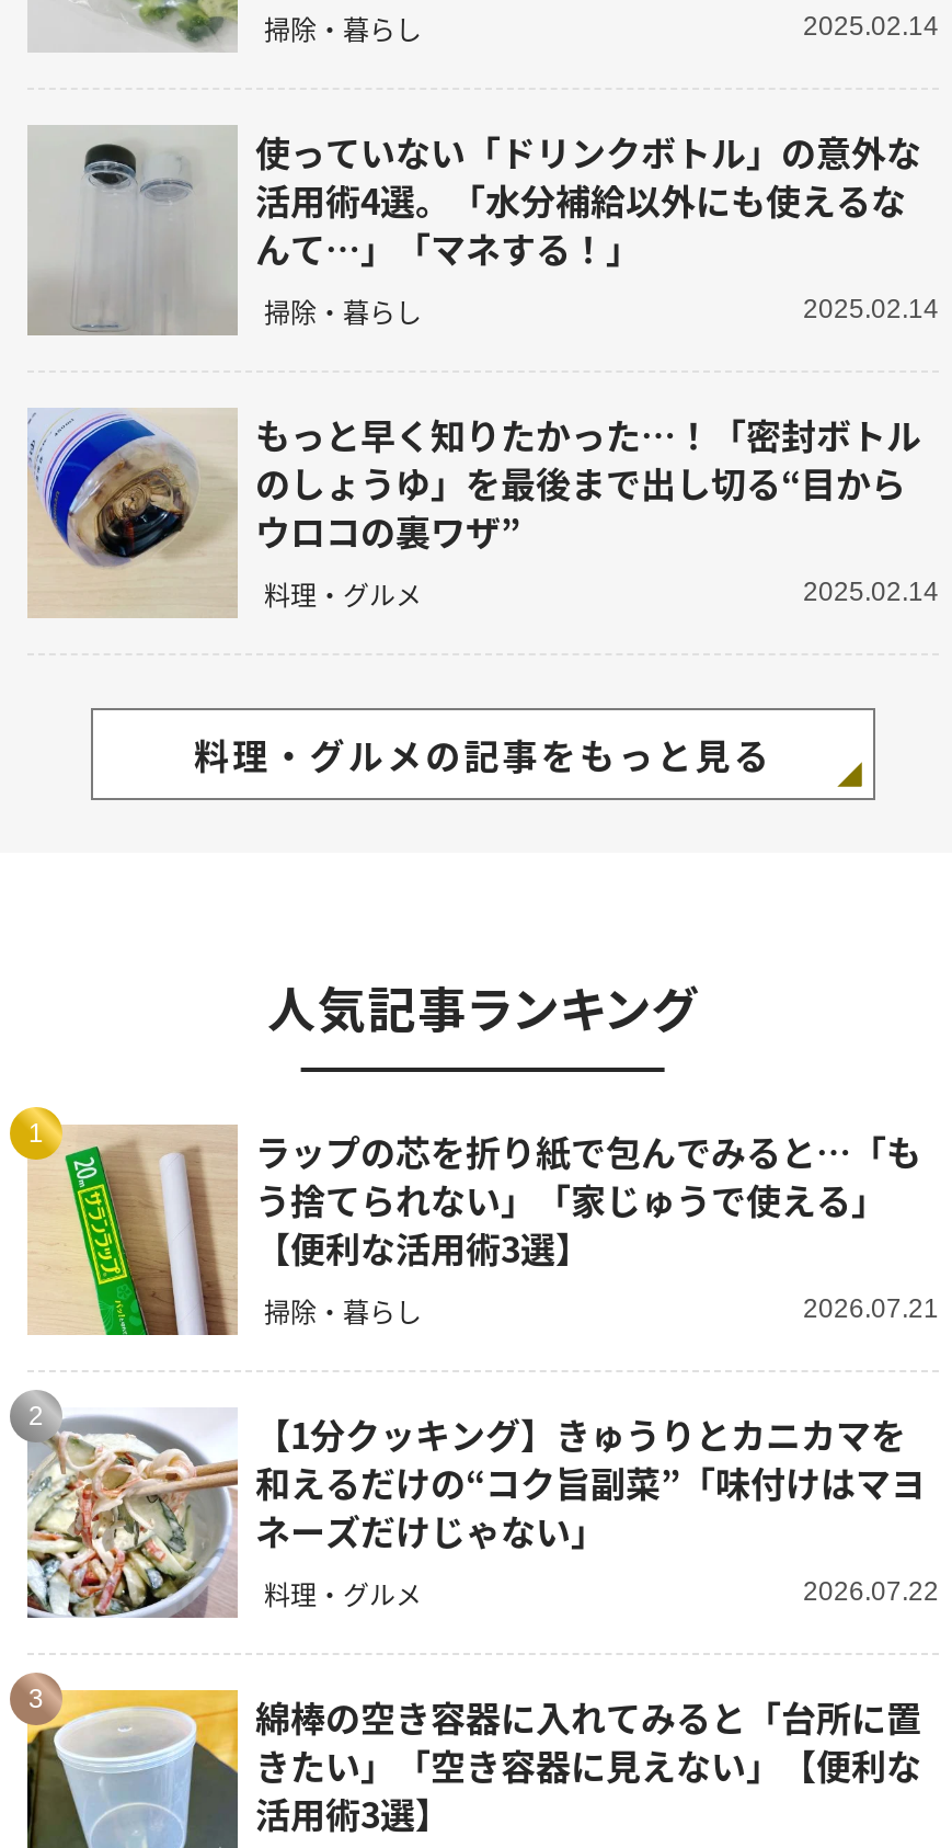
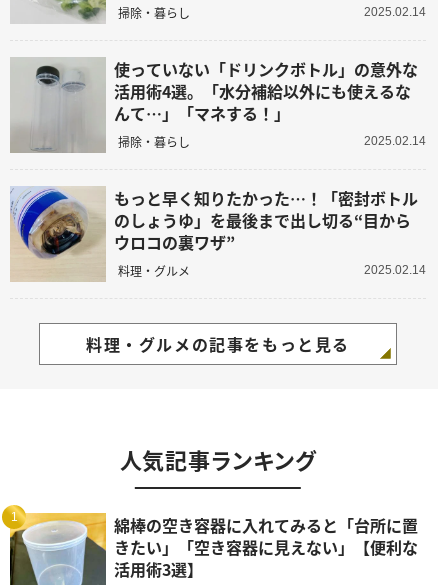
- [image]
- ラップの芯を折り紙で包んでみると…「も
- う捨てられない」「家じゅうで使える」
- 【便利な活用術3選】
- 掃除・暮らし
- 2026.07.21

- [image]
- 2
- 【1分クッキング】きゅうりとカニカマを
- 和えるだけの“コク旨副菜”「味付けはマヨ
- ネーズだけじゃない」
- 料理・グルメ
- 2026.07.22

- 3
